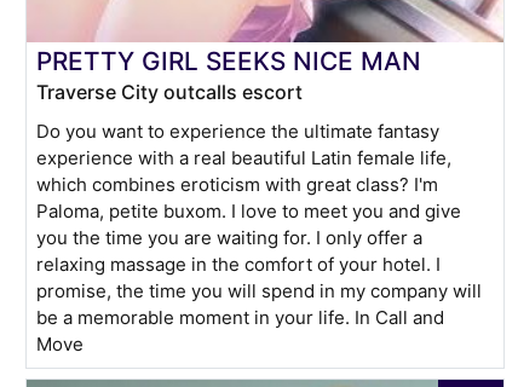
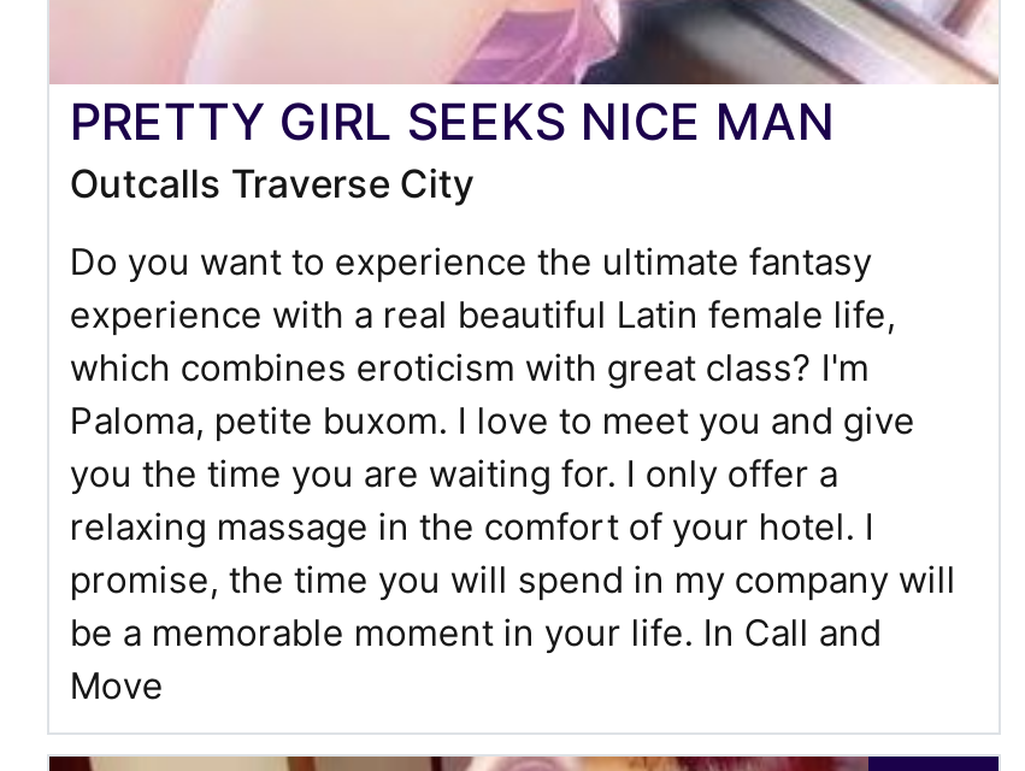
- Traverse City outcalls escort
+ Outcalls Traverse City
